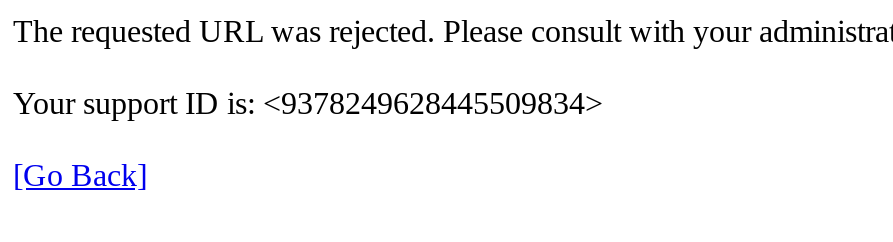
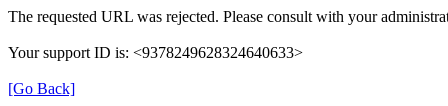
- Your support ID is: <9378249628445509834>
+ Your support ID is: <9378249628324640633>
